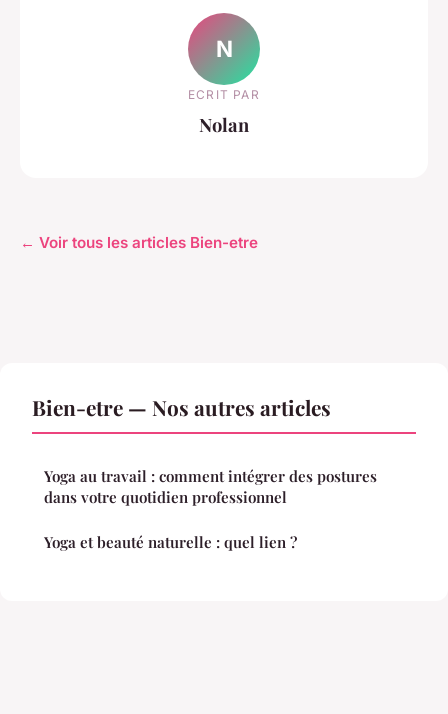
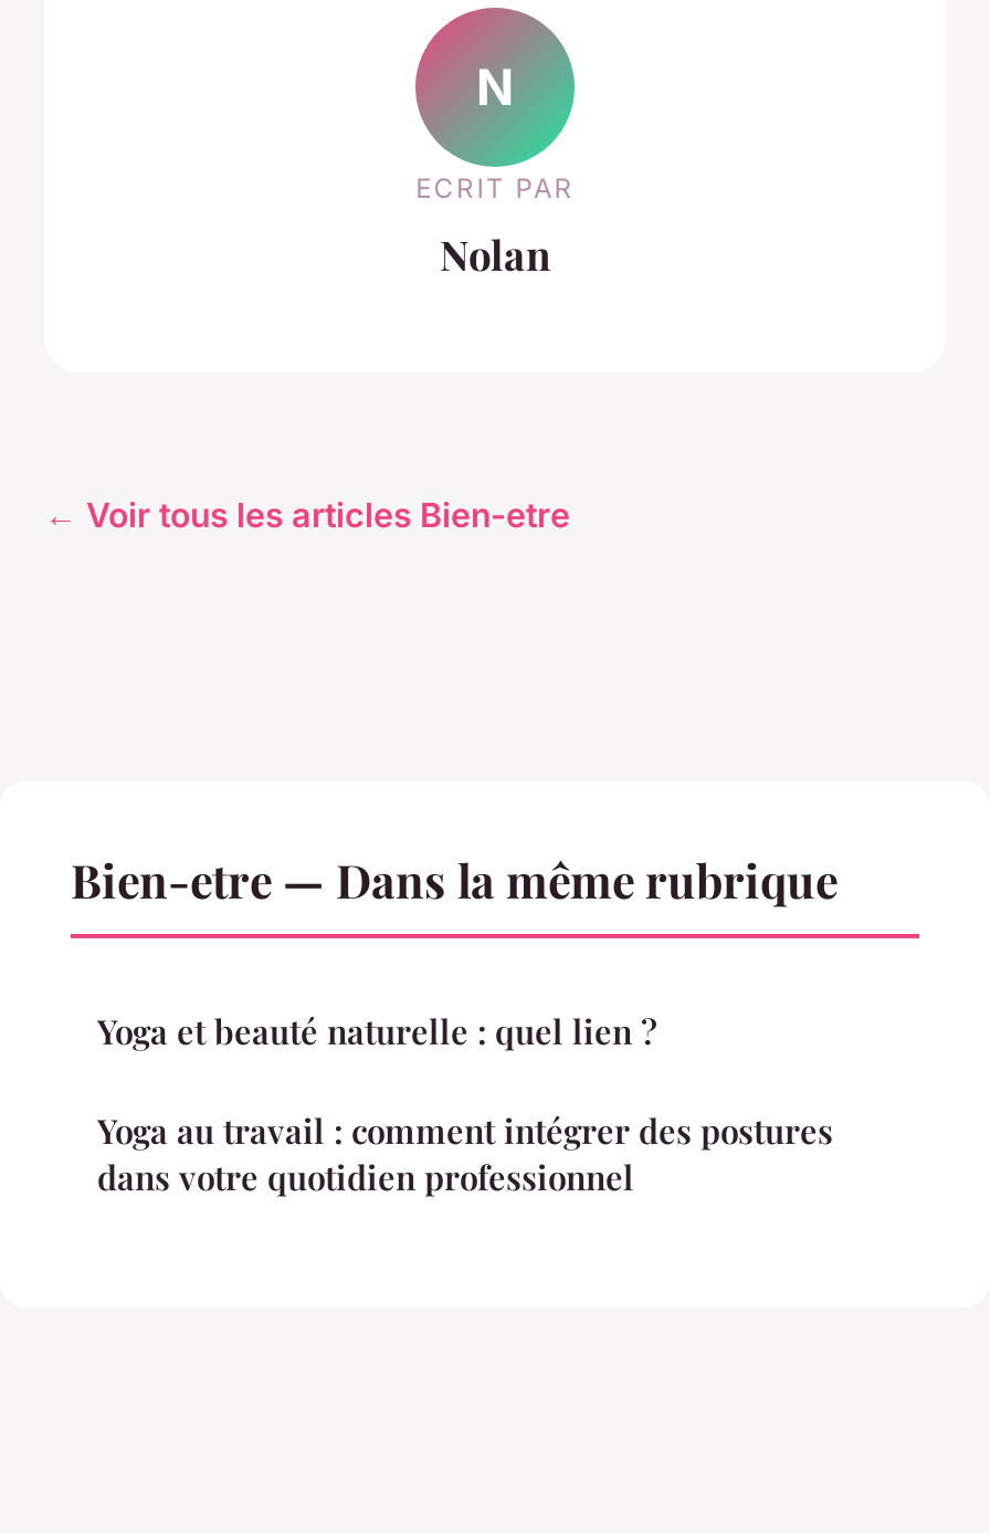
- Bien-etre — Nos autres articles
+ Bien-etre — Dans la même rubrique

moved down: Yoga au travail : comment intégrer des postures | dans votre quotidien professionnel

moved up: Yoga et beauté naturelle : quel lien ?
